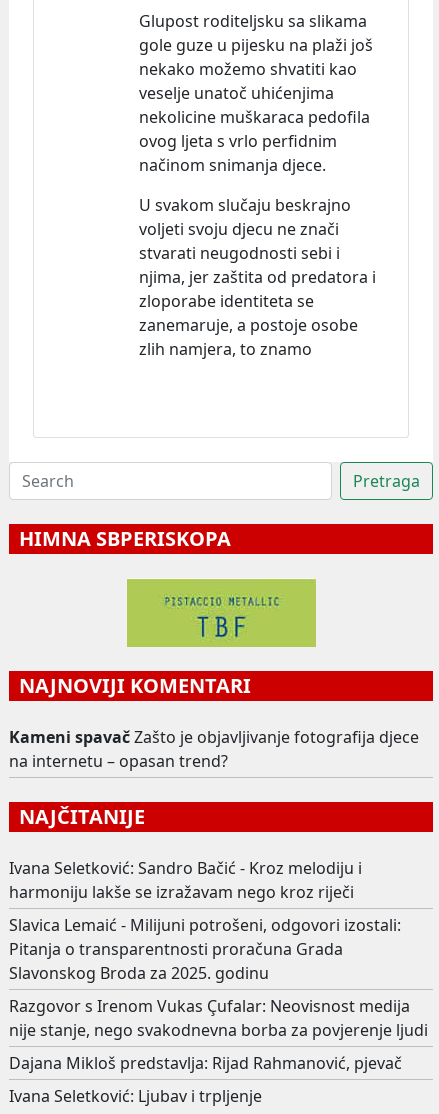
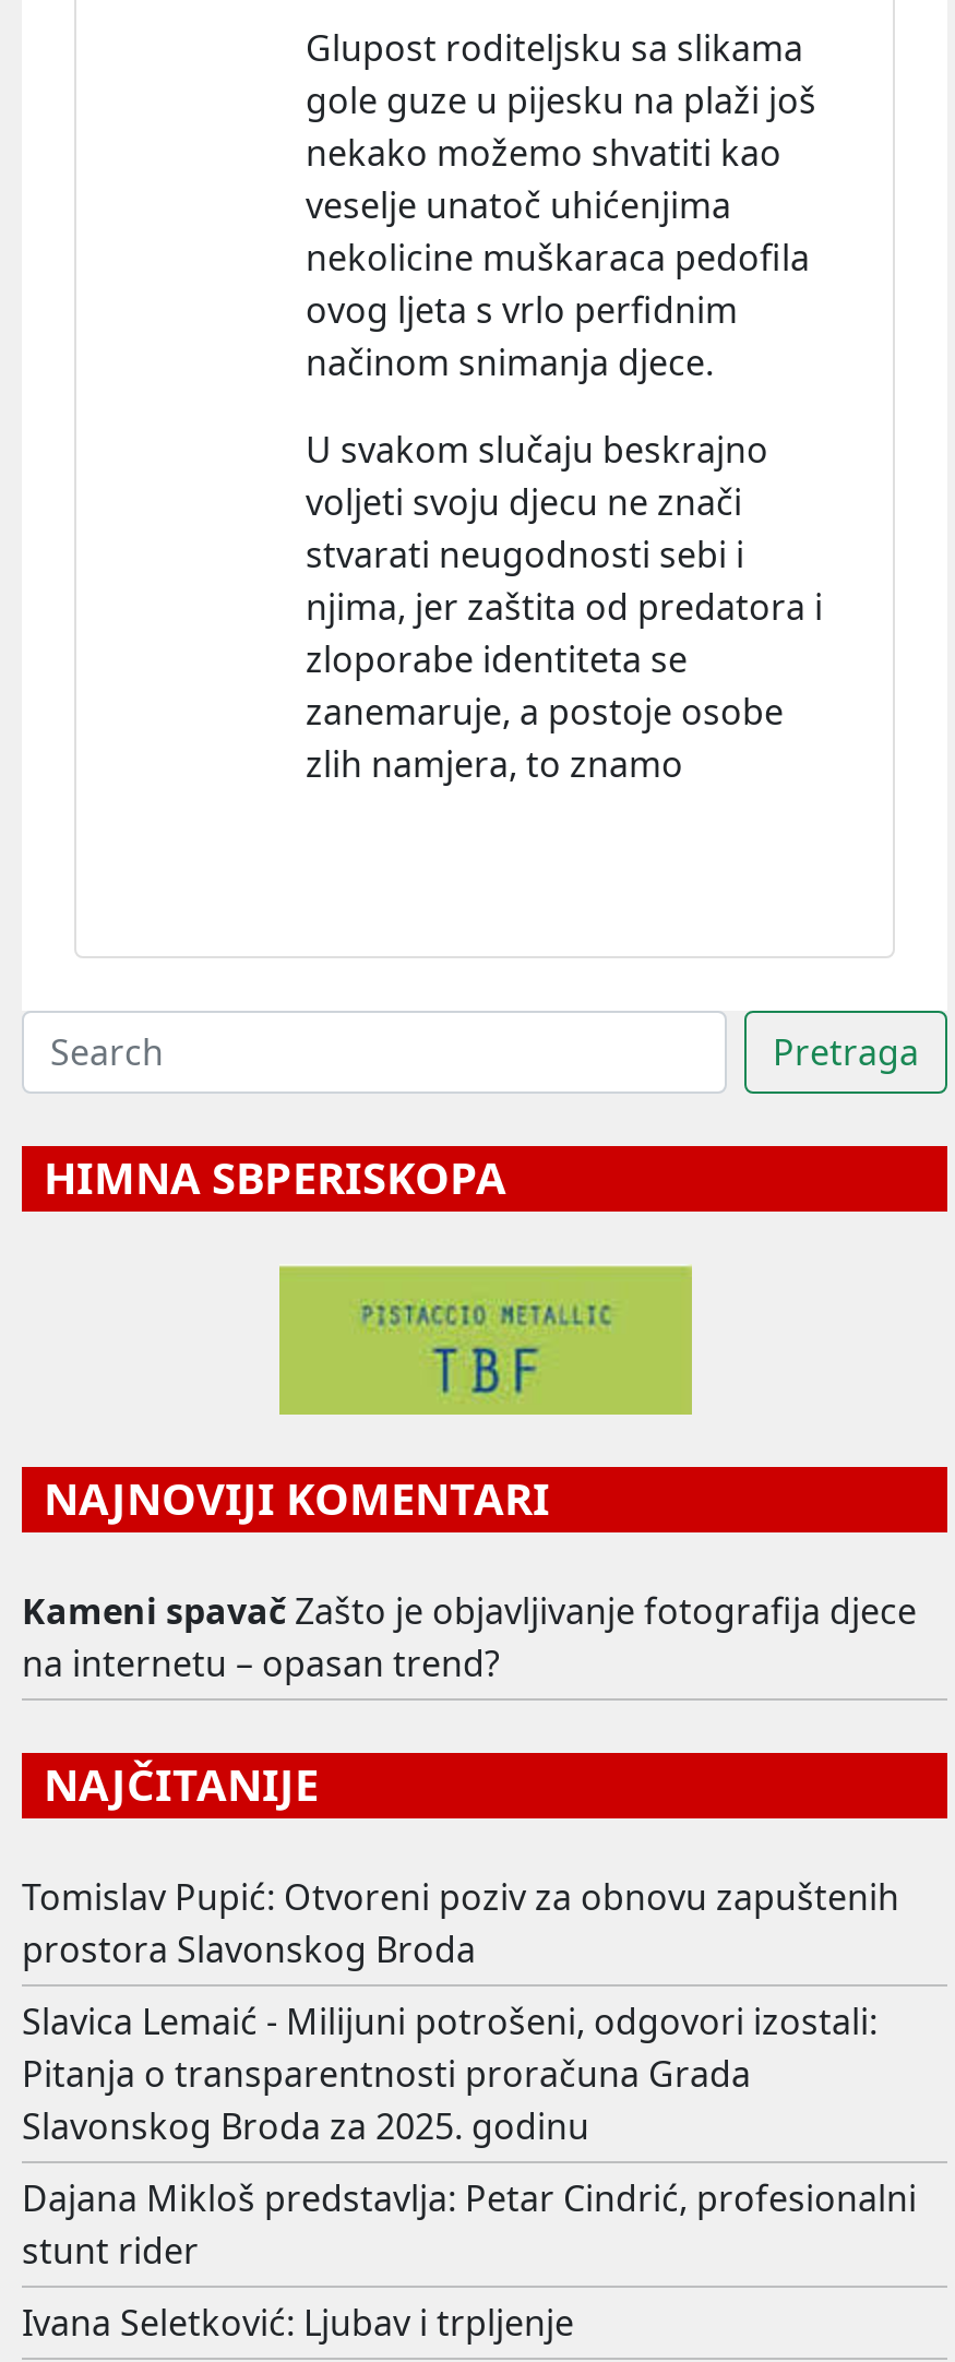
- Ivana Seletković: Sandro Bačić - Kroz melodiju i
- harmoniju lakše se izražavam nego kroz riječi
+ Tomislav Pupić: Otvoreni poziv za obnovu zapuštenih
+ prostora Slavonskog Broda

- Razgovor s Irenom Vukas Çufalar: Neovisnost medija
- nije stanje, nego svakodnevna borba za povjerenje ljudi
- Dajana Mikloš predstavlja: Rijad Rahmanović, pjevač
+ Dajana Mikloš predstavlja: Petar Cindrić, profesionalni
+ stunt rider
